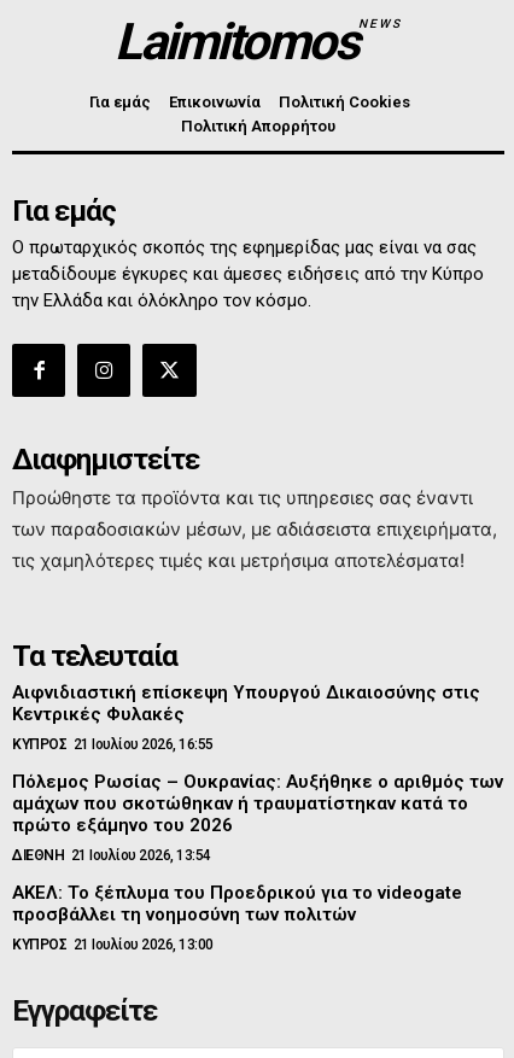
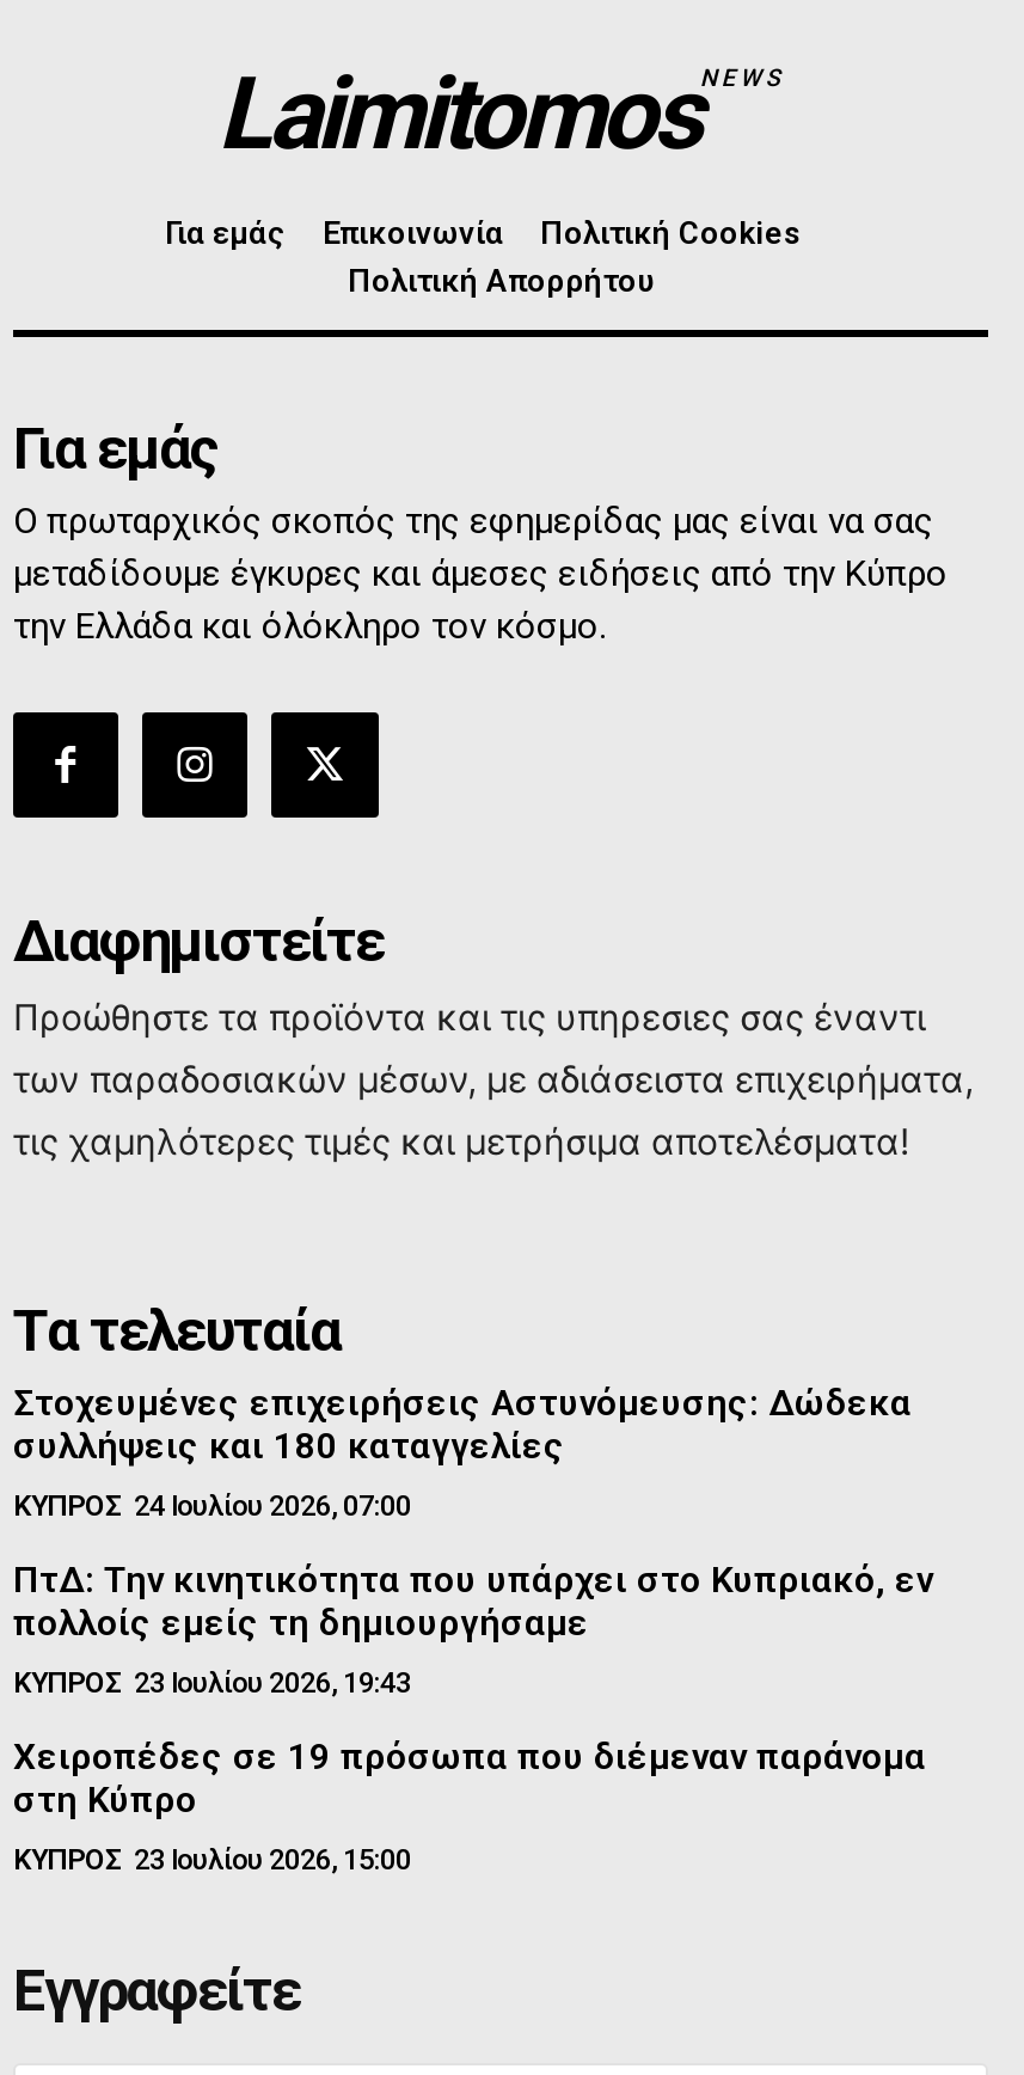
- Αιφνιδιαστική επίσκεψη Υπουργού Δικαιοσύνης στις
- Κεντρικές Φυλακές
+ Στοχευμένες επιχειρήσεις Αστυνόμευσης: Δώδεκα
+ συλλήψεις και 180 καταγγελίες

- ΚΥΠΡΟΣ 21 Ιουλίου 2026, 16:55
+ ΚΥΠΡΟΣ 24 Ιουλίου 2026, 07:00

- Πόλεμος Ρωσίας – Ουκρανίας: Αυξήθηκε ο αριθμός των
- αμάχων που σκοτώθηκαν ή τραυματίστηκαν κατά το
- πρώτο εξάμηνο του 2026
+ ΠτΔ: Την κινητικότητα που υπάρχει στο Κυπριακό, εν
+ πολλοίς εμείς τη δημιουργήσαμε

- ΔΙΕΘΝΗ 21 Ιουλίου 2026, 13:54
+ ΚΥΠΡΟΣ 23 Ιουλίου 2026, 19:43

- ΑΚΕΛ: Το ξέπλυμα του Προεδρικού για το videogate
- προσβάλλει τη νοημοσύνη των πολιτών
+ Χειροπέδες σε 19 πρόσωπα που διέμεναν παράνομα
+ στη Κύπρο

- ΚΥΠΡΟΣ 21 Ιουλίου 2026, 13:00
+ ΚΥΠΡΟΣ 23 Ιουλίου 2026, 15:00
